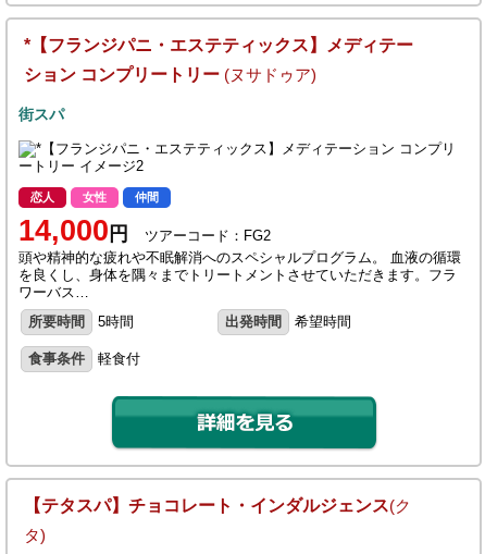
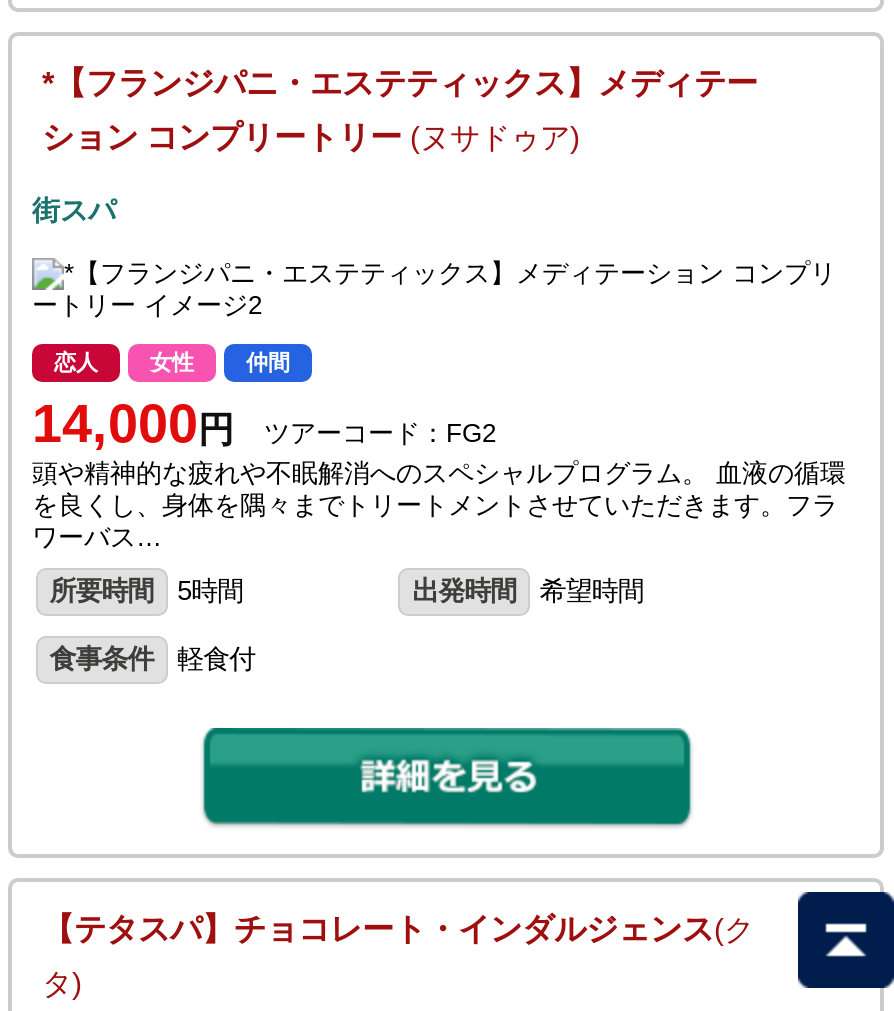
+ [image]
